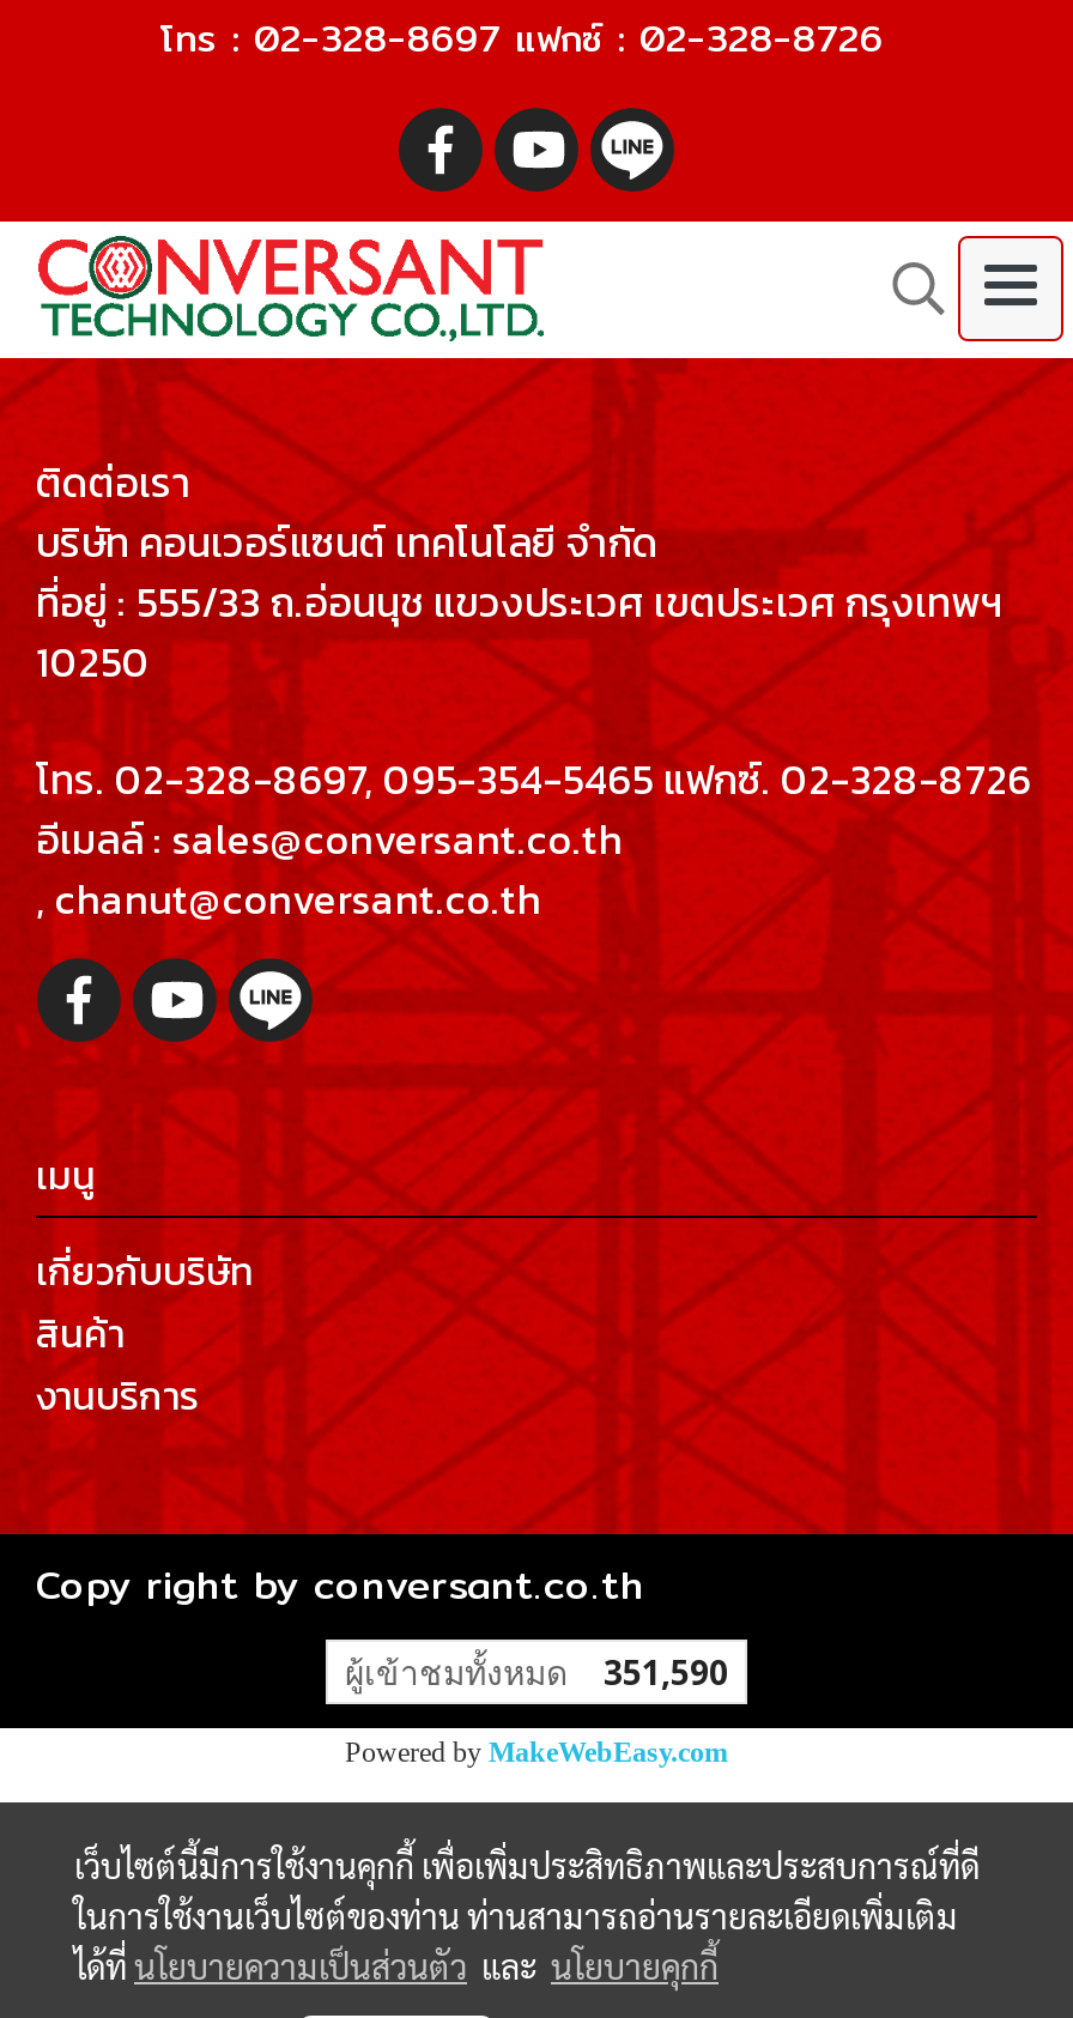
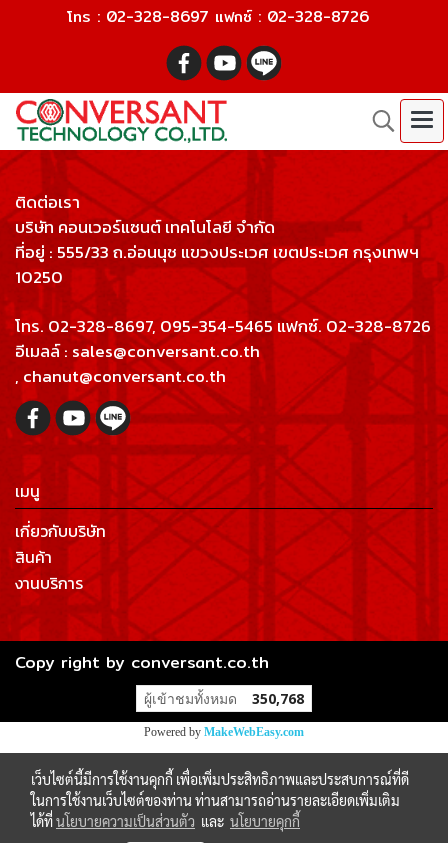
- ผู้เข้าชมทั้งหมด 351,590
+ ผู้เข้าชมทั้งหมด 350,768
